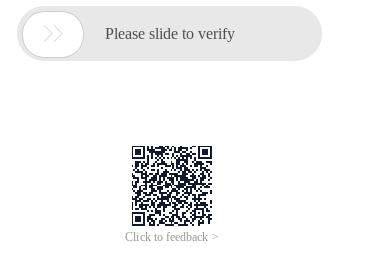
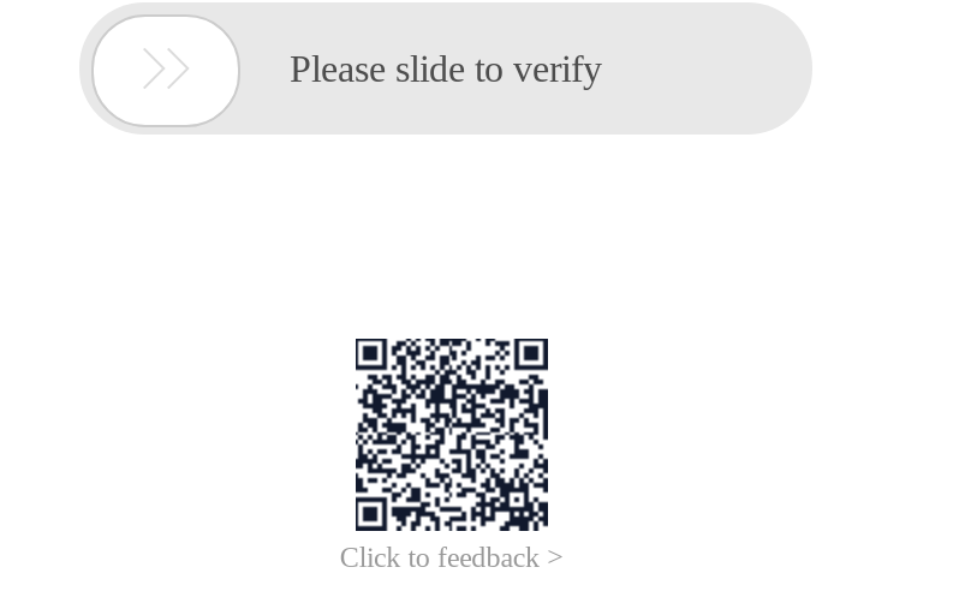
- [image]
+ [image]
